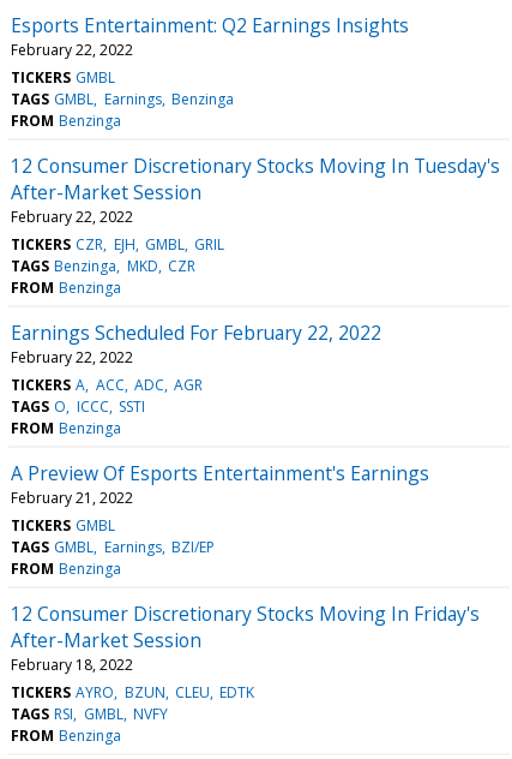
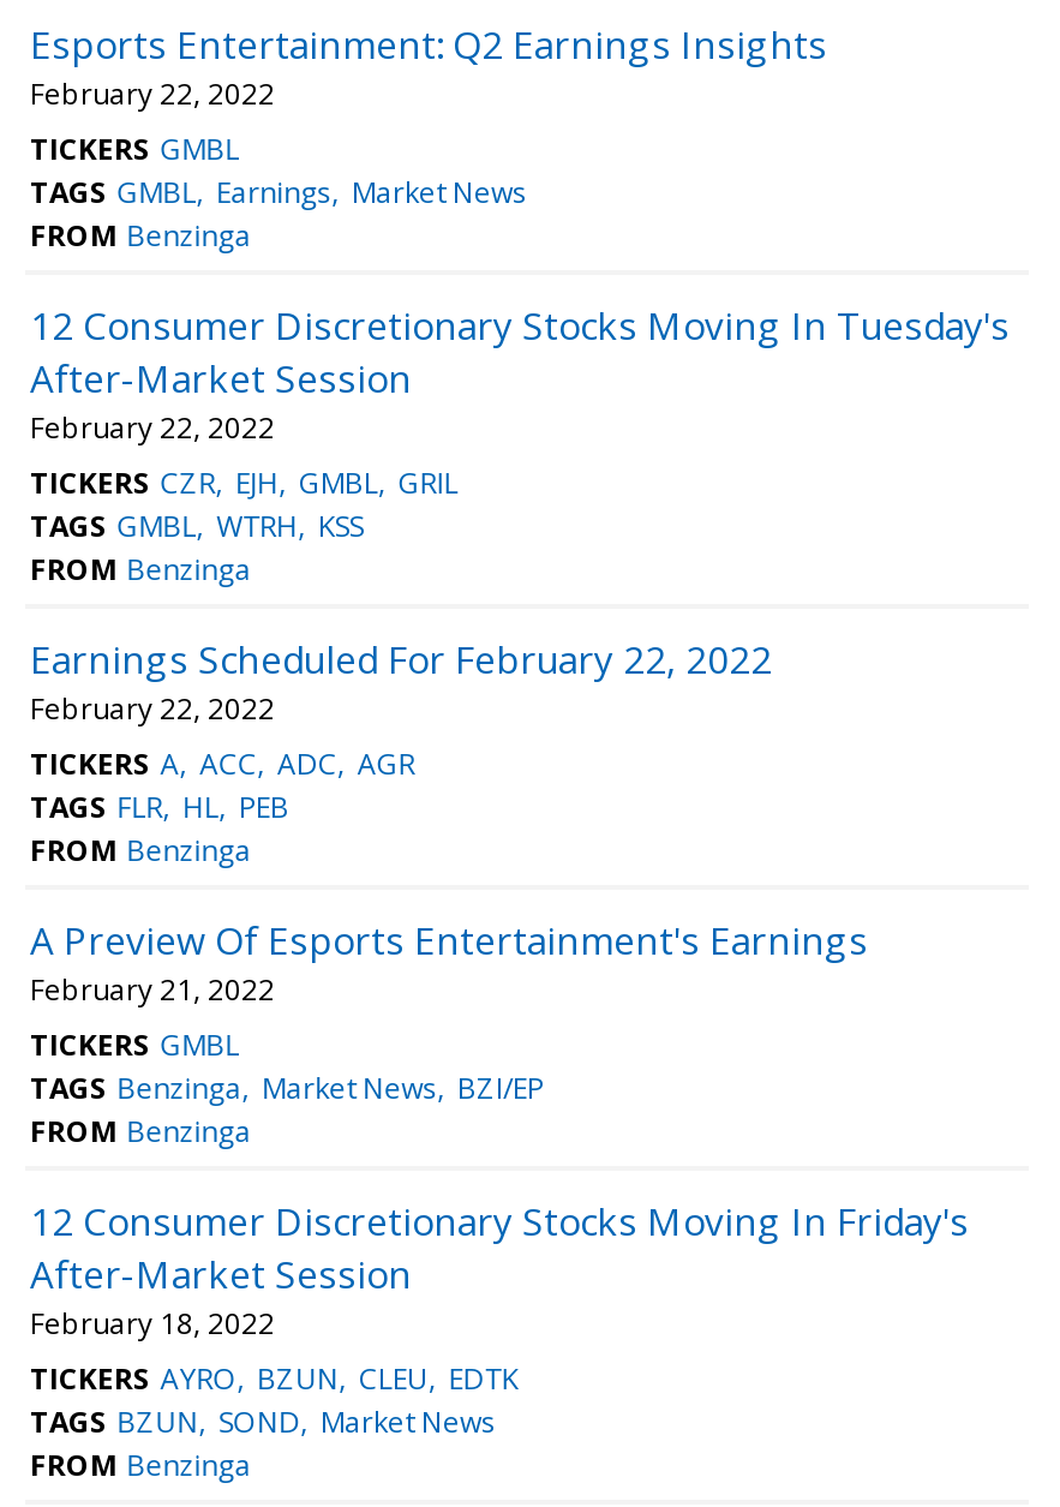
- TAGS GMBL Earnings Benzinga
+ TAGS GMBL Earnings Market News

- TAGS Benzinga MKD CZR
+ TAGS GMBL WTRH KSS

- TAGS O ICCC SSTI
+ TAGS FLR HL PEB

- TAGS GMBL Earnings BZI/EP
+ TAGS Benzinga Market News BZI/EP

- TAGS RSI GMBL NVFY
+ TAGS BZUN SOND Market News
